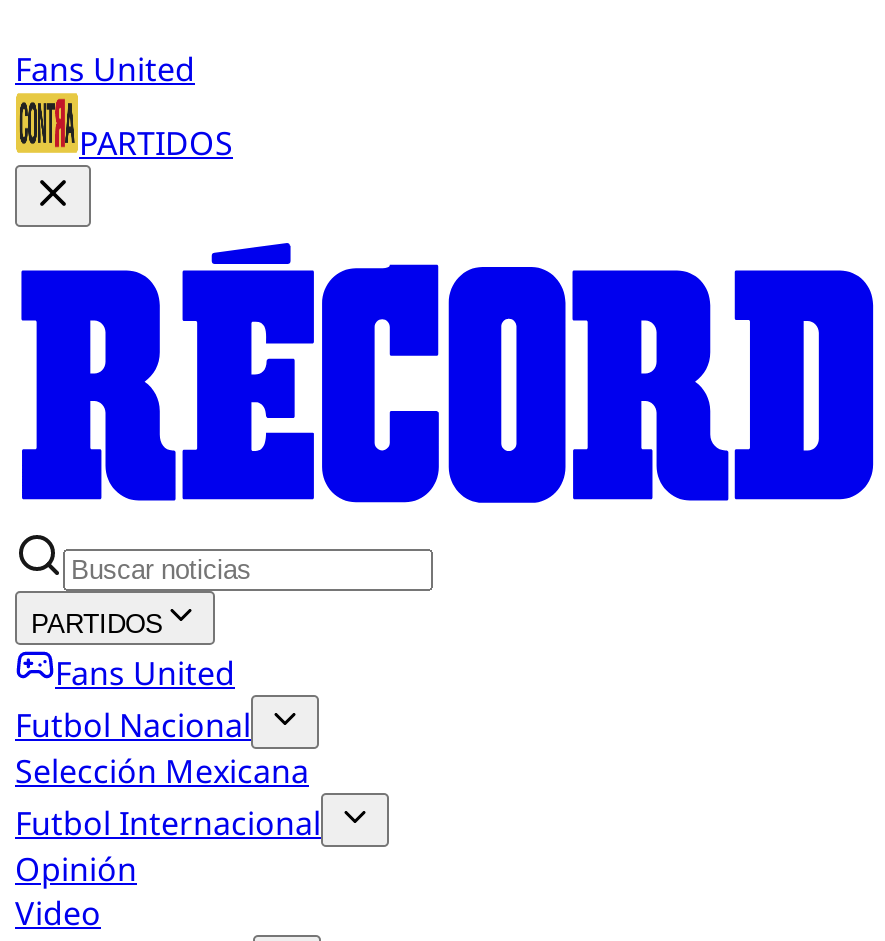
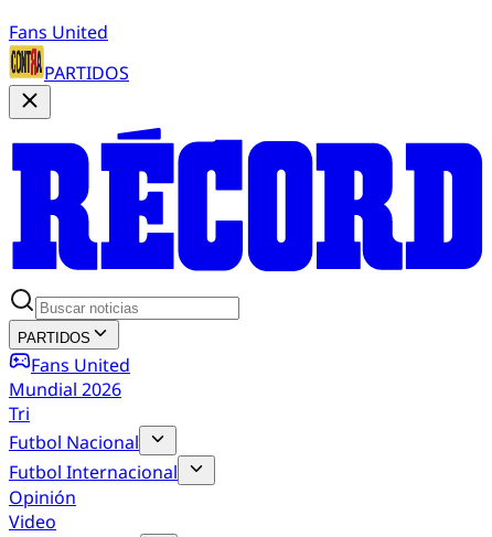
+ Mundial 2026
+ Tri

moved down: Futbol Nacional

- Selección Mexicana
